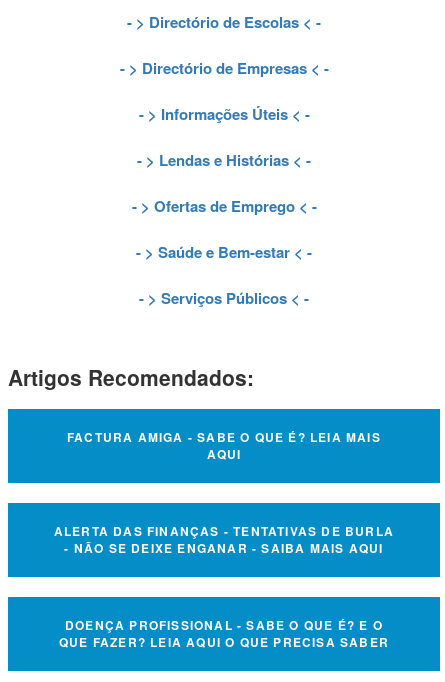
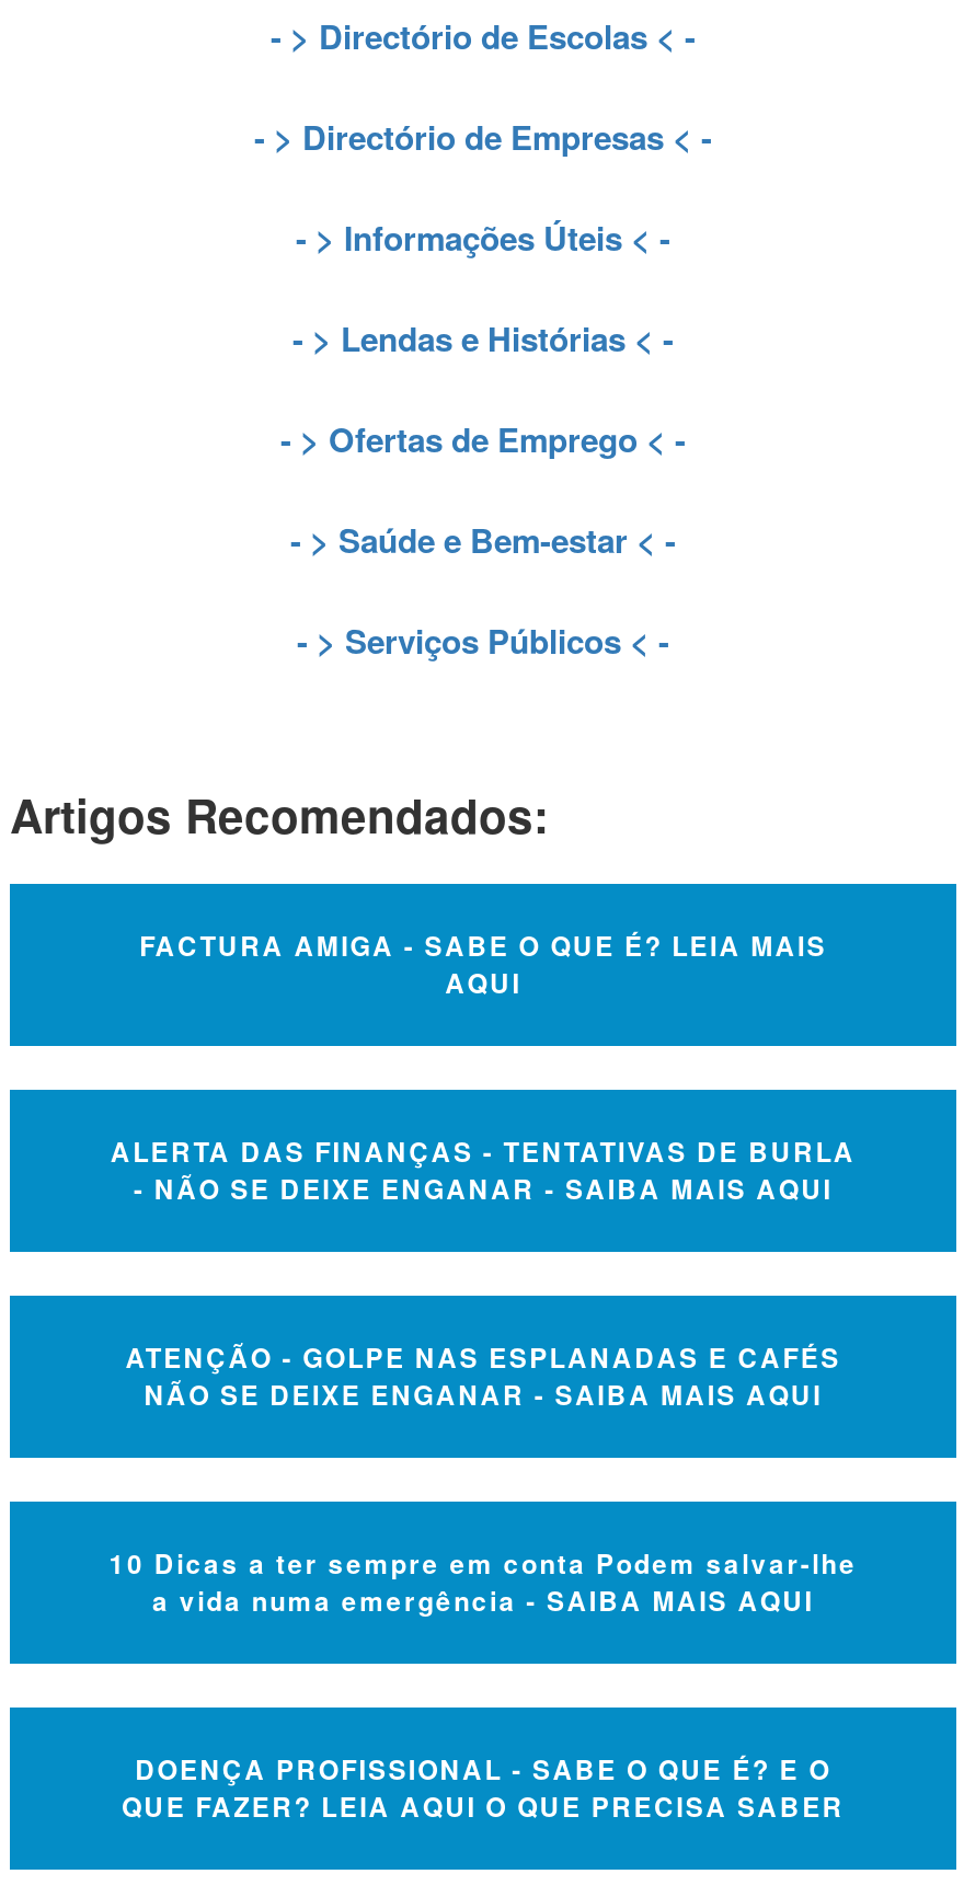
+ 10 Dicas a ter sempre em conta Podem salvar-lhe
+ a vida numa emergência - SAIBA MAIS AQUI

+ ATENÇÃO - GOLPE NAS ESPLANADAS E CAFÉS
+ NÃO SE DEIXE ENGANAR - SAIBA MAIS AQUI
